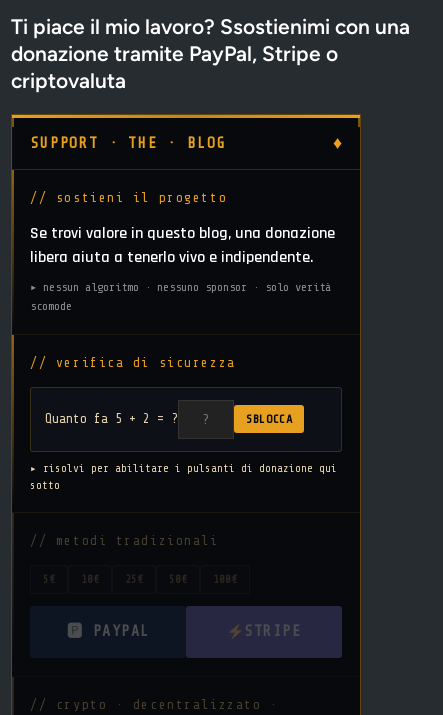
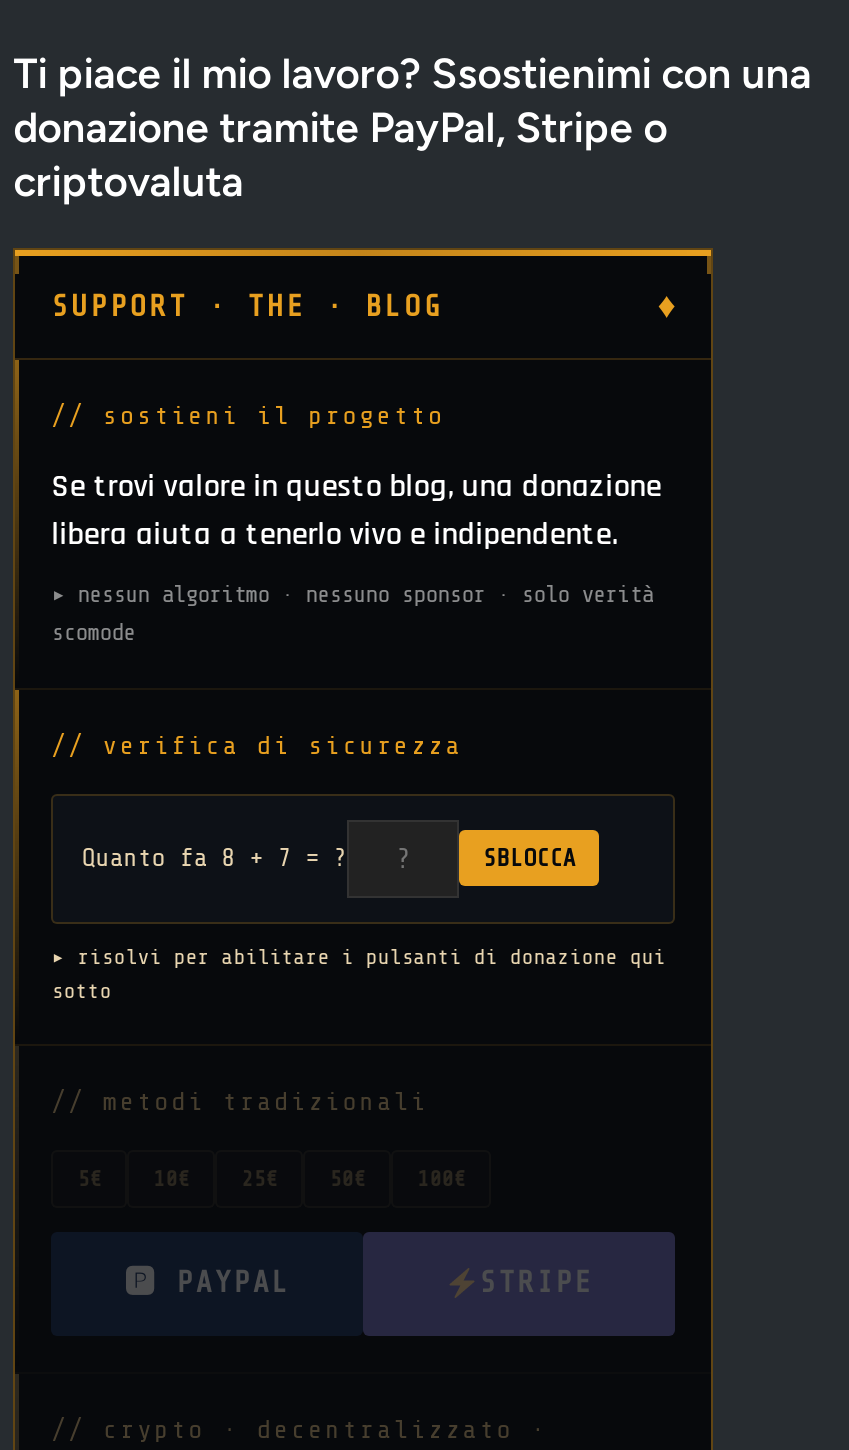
- Quanto fa 5 + 2 = ?
+ Quanto fa 8 + 7 = ?
